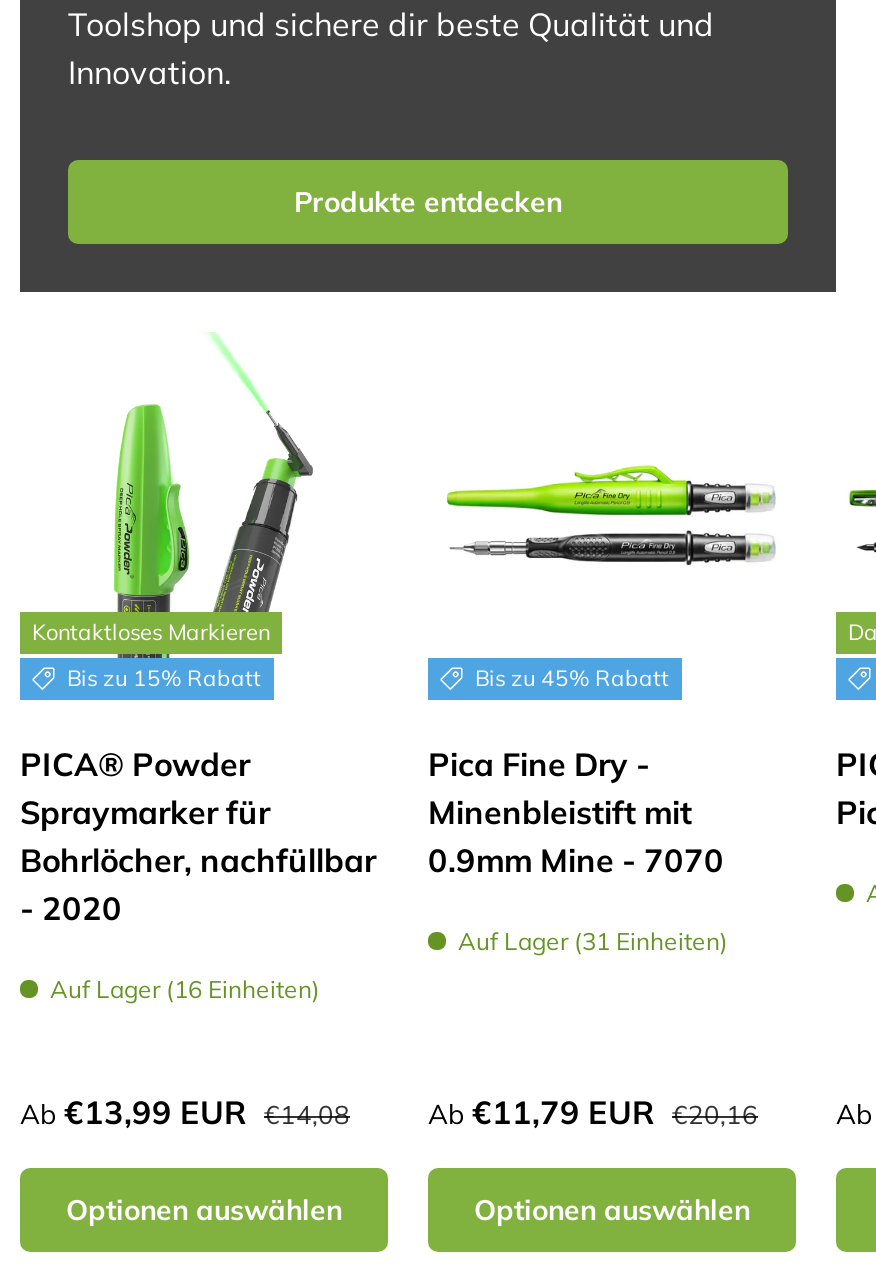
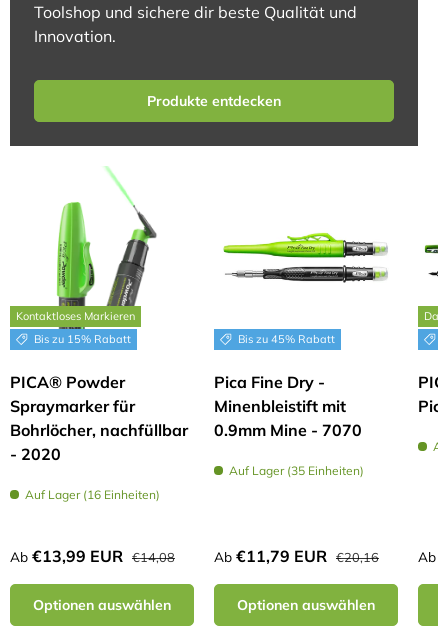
- Auf Lager (31 Einheiten)
+ Auf Lager (35 Einheiten)
